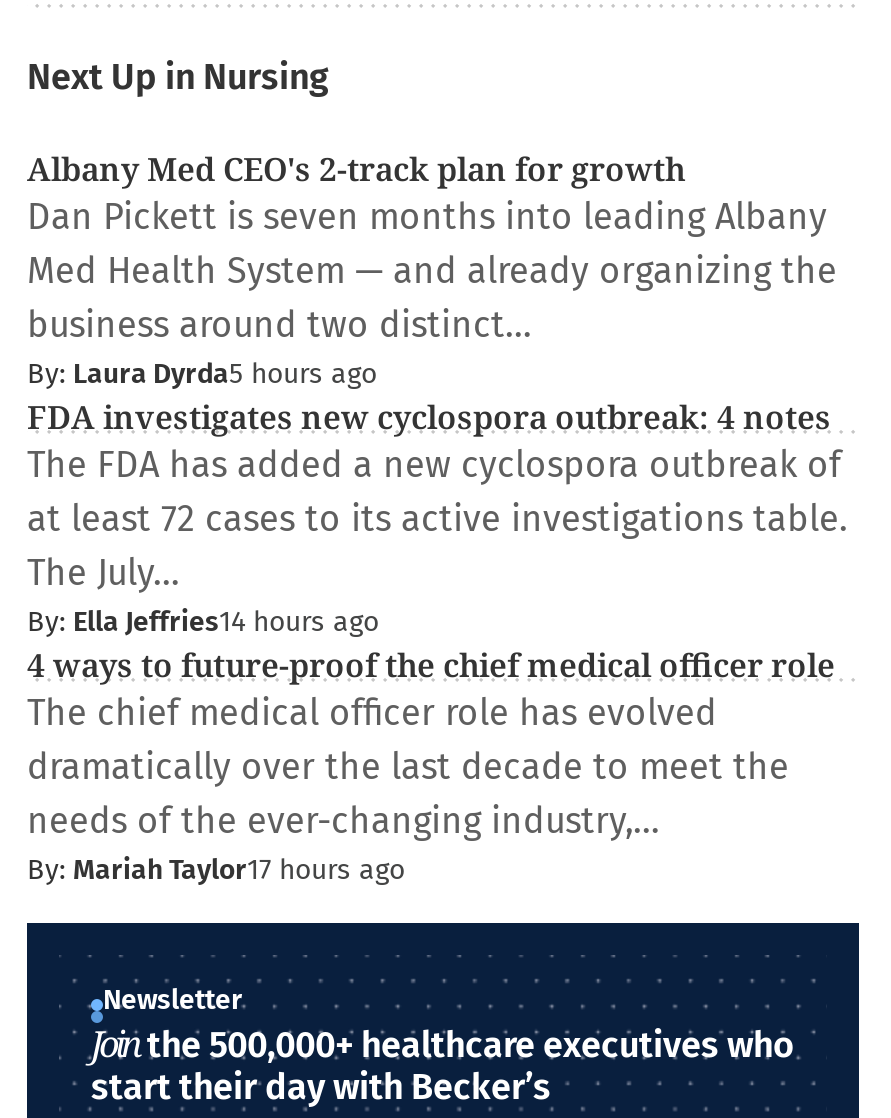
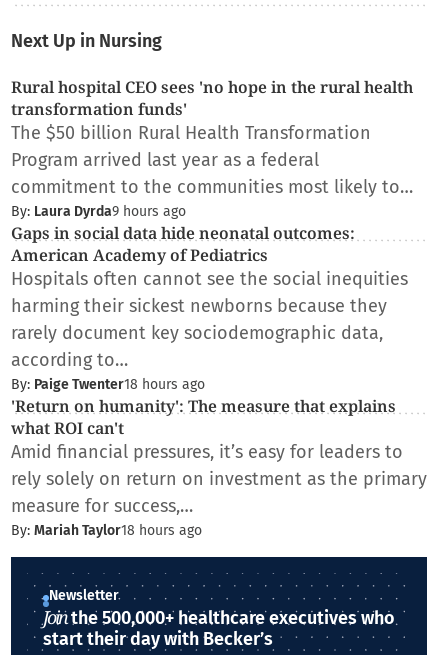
- Albany Med CEO's 2-track plan for growth
- Dan Pickett is seven months into leading Albany
- Med Health System — and already organizing the
- business around two distinct…
- By: Laura Dyrda
- FDA investigates new cyclospora outbreak: 4 notes
- The FDA has added a new cyclospora outbreak of
- at least 72 cases to its active investigations table.
- The July…
- By: Ella Jeffries
- 4 ways to future-proof the chief medical officer role
- The chief medical officer role has evolved
- dramatically over the last decade to meet the
- needs of the ever-changing industry,…
- By: Mariah Taylor
+ Rural hospital CEO sees 'no hope in the rural health
+ transformation funds'
+ The $50 billion Rural Health Transformation
+ Program arrived last year as a federal
+ commitment to the communities most likely to…
+ By: Laura Dyrda9 hours ago
+ Gaps in social data hide neonatal outcomes:
+ American Academy of Pediatrics
+ Hospitals often cannot see the social inequities
+ harming their sickest newborns because they
+ rarely document key sociodemographic data,
+ according to…
+ By: Paige Twenter18 hours ago
+ 'Return on humanity': The measure that explains
+ what ROI can't
+ Amid financial pressures, it’s easy for leaders to
+ rely solely on return on investment as the primary
+ measure for success,…
+ By: Mariah Taylor18 hours ago
